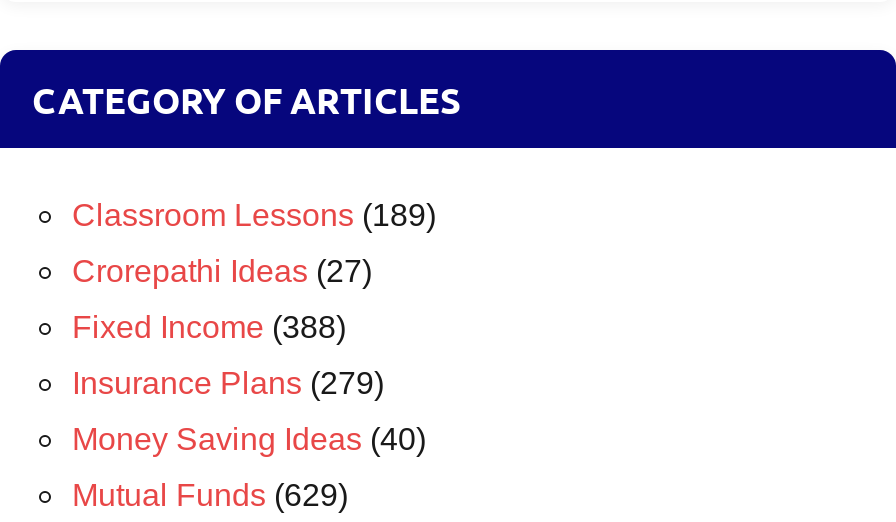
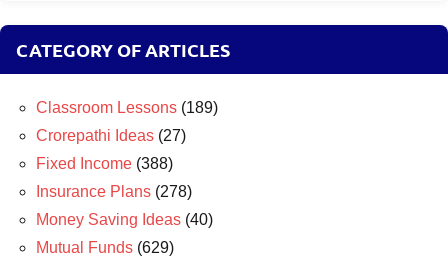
- Insurance Plans (279)
+ Insurance Plans (278)
